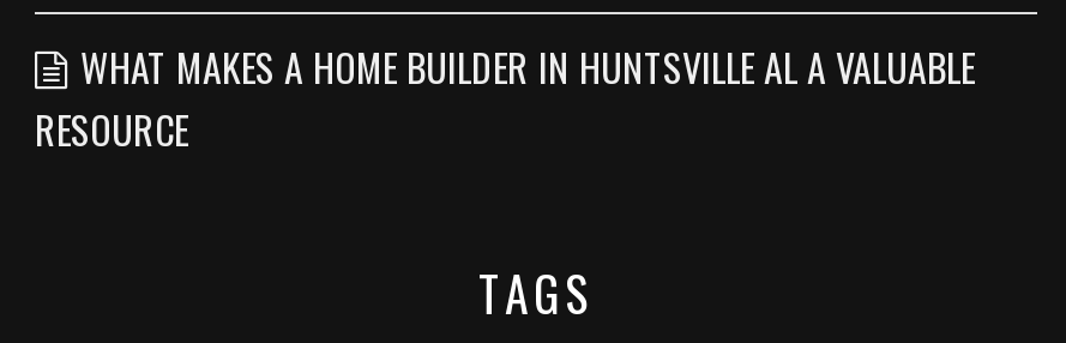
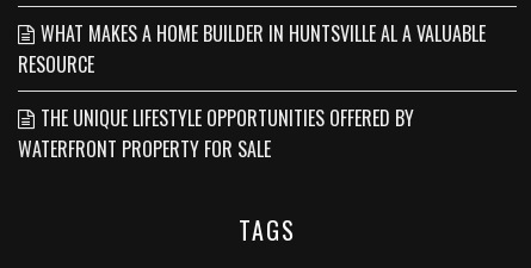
+ THE UNIQUE LIFESTYLE OPPORTUNITIES OFFERED BY
+ WATERFRONT PROPERTY FOR SALE
